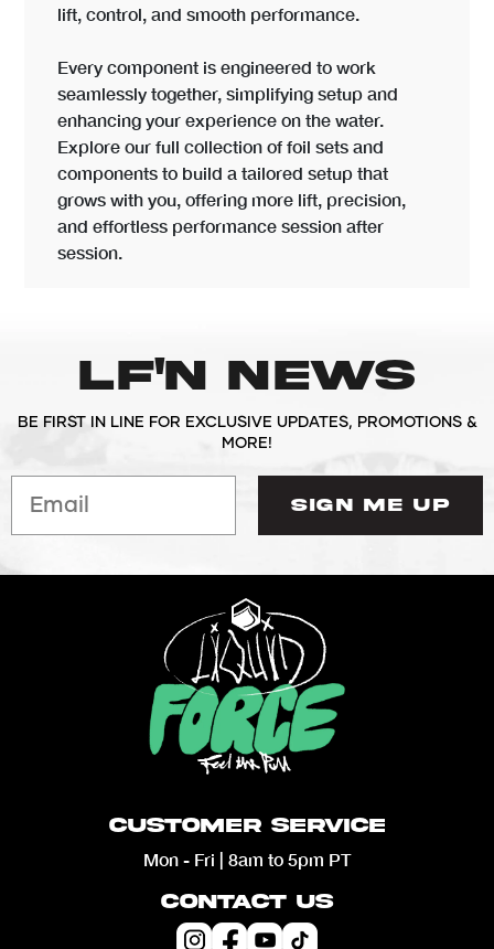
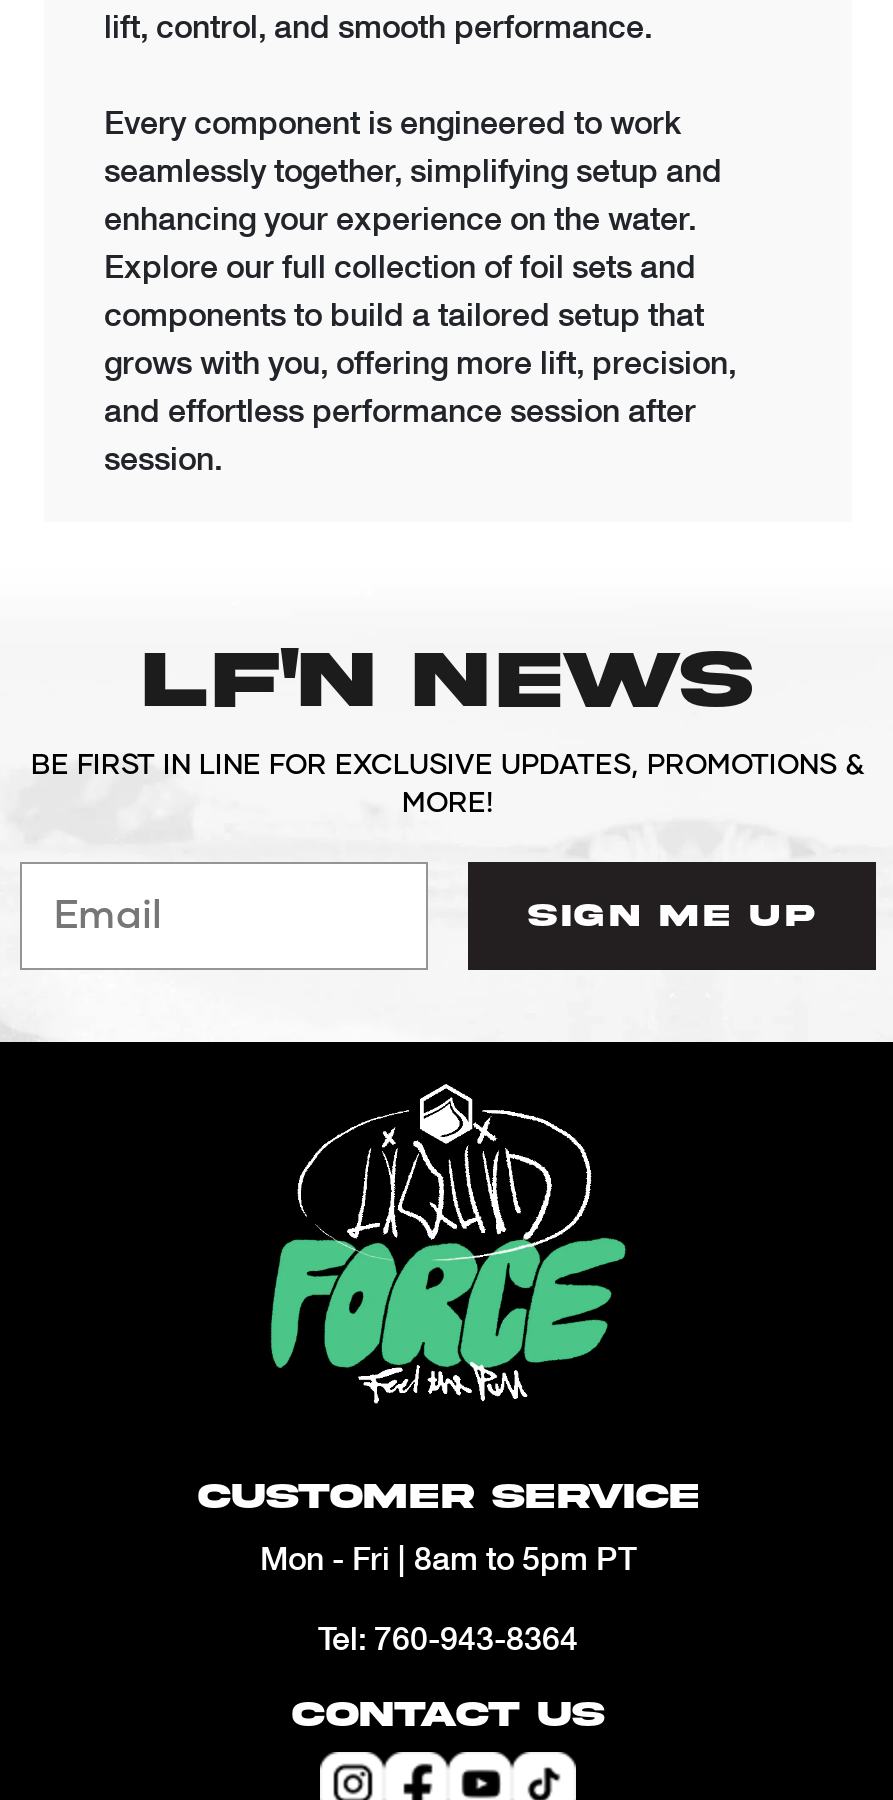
+ Tel: 760-943-8364
